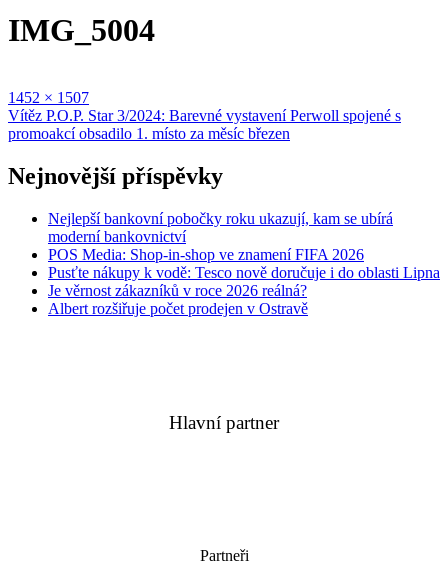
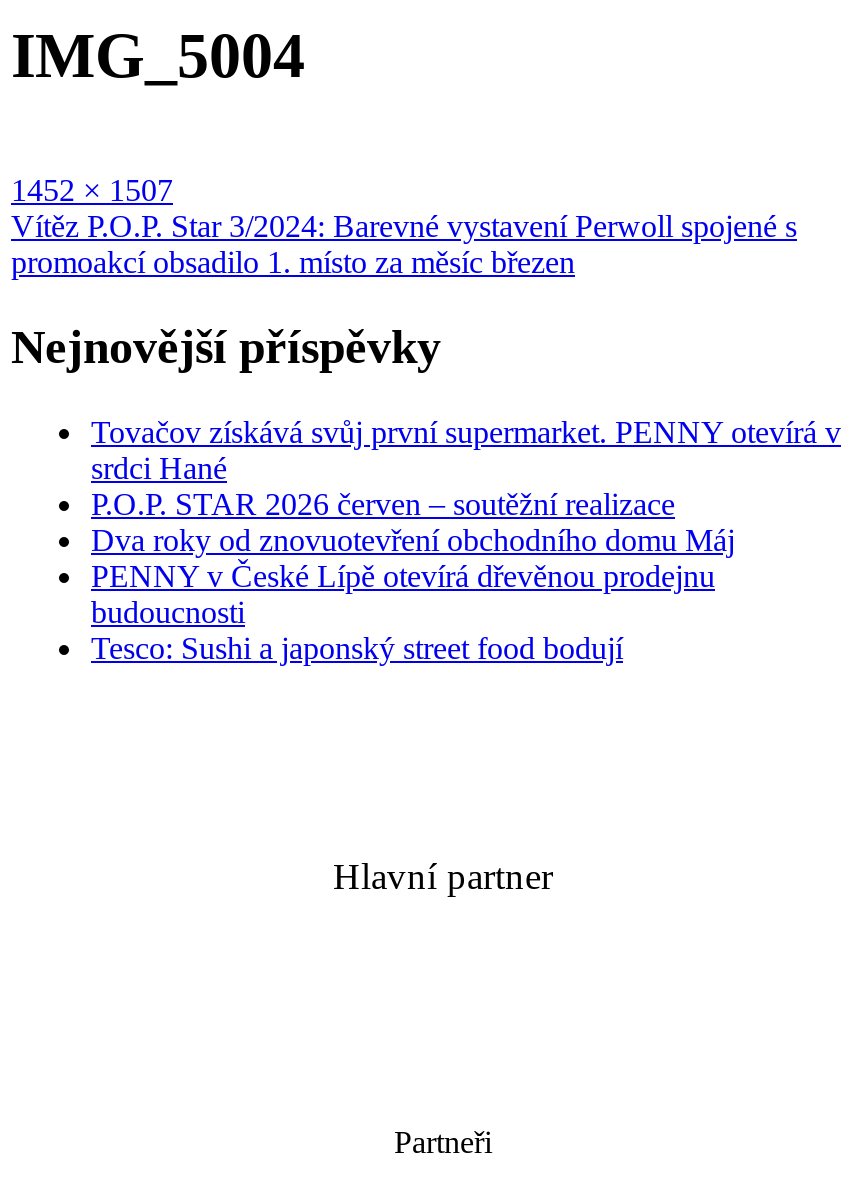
- Nejlepší bankovní pobočky roku ukazují, kam se ubírá
- moderní bankovnictví
- POS Media: Shop-in-shop ve znamení FIFA 2026
- Pusťte nákupy k vodě: Tesco nově doručuje i do oblasti Lipna
- Je věrnost zákazníků v roce 2026 reálná?
- Albert rozšiřuje počet prodejen v Ostravě
+ Tovačov získává svůj první supermarket. PENNY otevírá v
+ srdci Hané
+ P.O.P. STAR 2026 červen – soutěžní realizace
+ Dva roky od znovuotevření obchodního domu Máj
+ PENNY v České Lípě otevírá dřevěnou prodejnu
+ budoucnosti
+ Tesco: Sushi a japonský street food bodují
